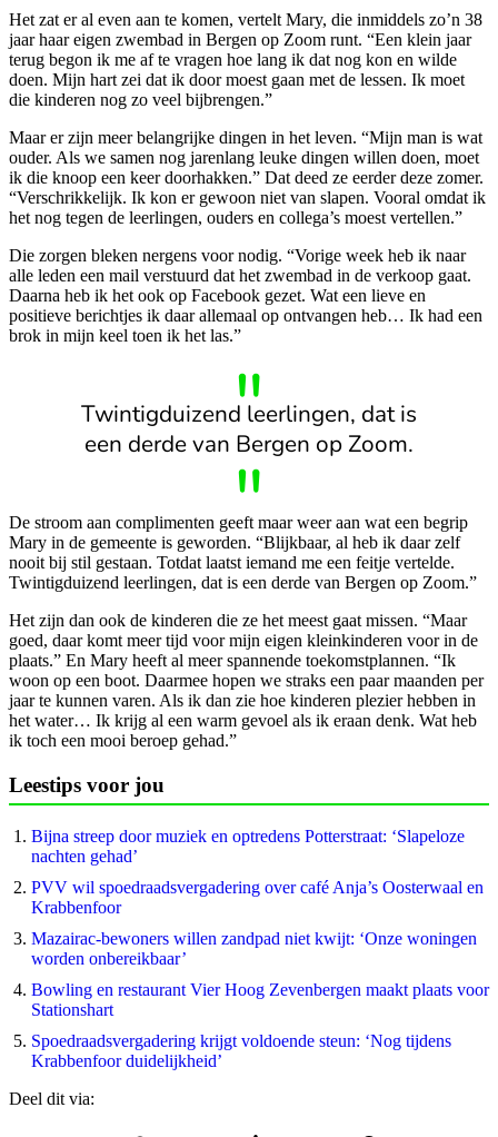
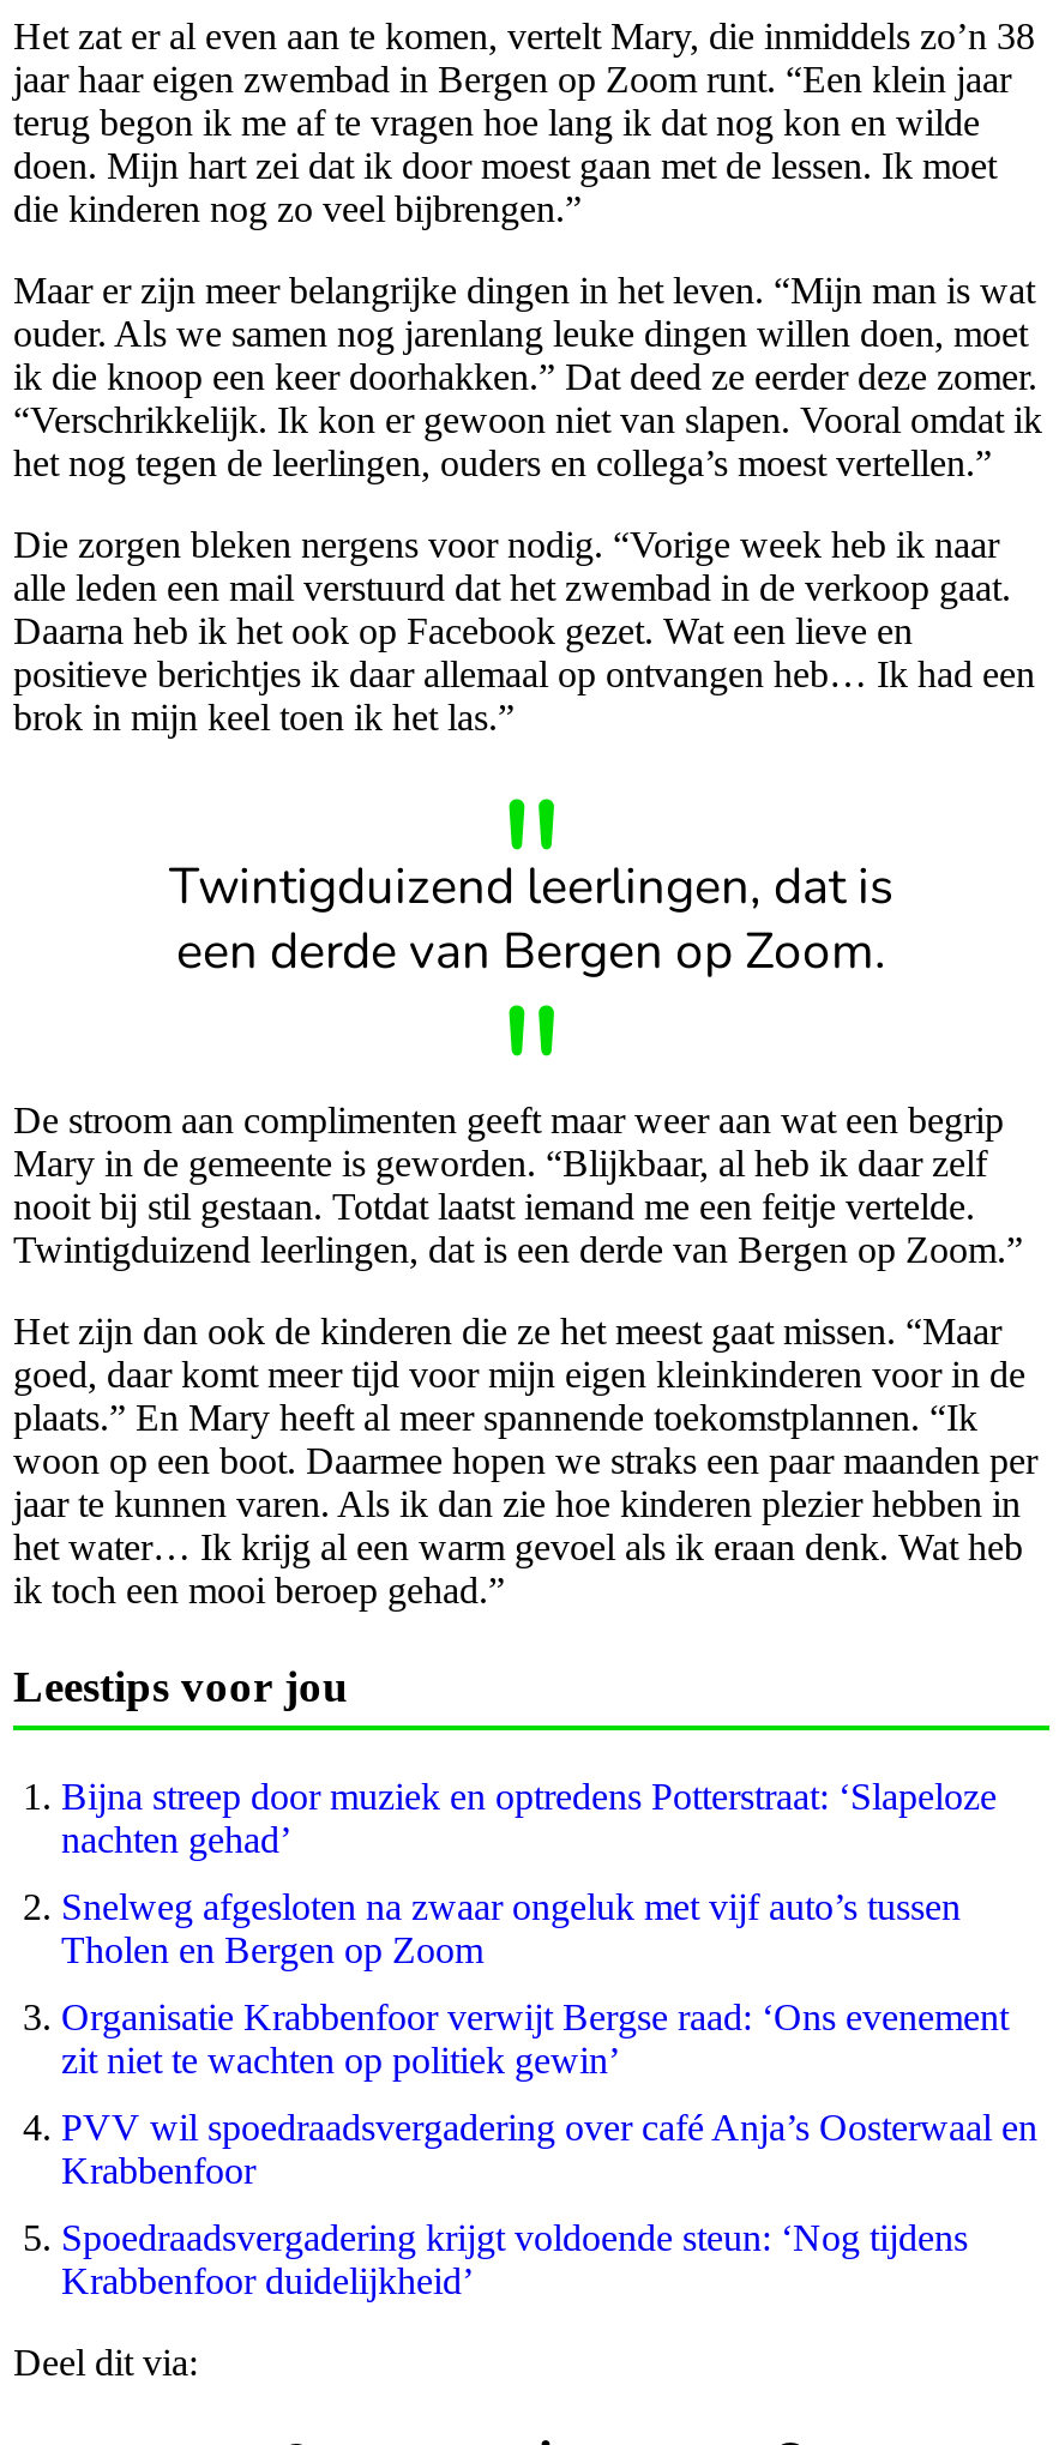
+ Snelweg afgesloten na zwaar ongeluk met vijf auto’s tussen
+ Tholen en Bergen op Zoom
+ Organisatie Krabbenfoor verwijt Bergse raad: ‘Ons evenement
+ zit niet te wachten op politiek gewin’

moved down: PVV wil spoedraadsvergadering over café Anja’s Oosterwaal en | Krabbenfoor

- Mazairac-bewoners willen zandpad niet kwijt: ‘Onze woningen
- worden onbereikbaar’
- Bowling en restaurant Vier Hoog Zevenbergen maakt plaats voor
- Stationshart
